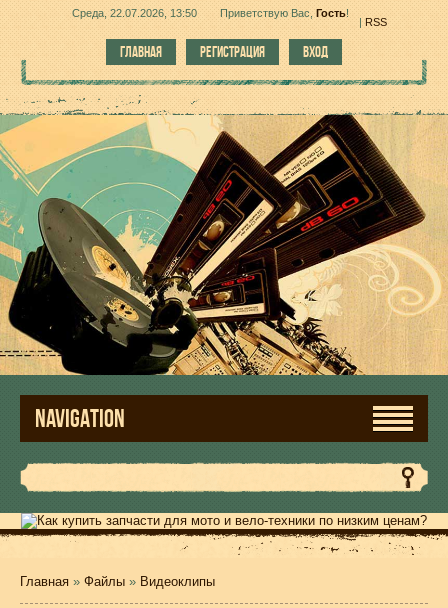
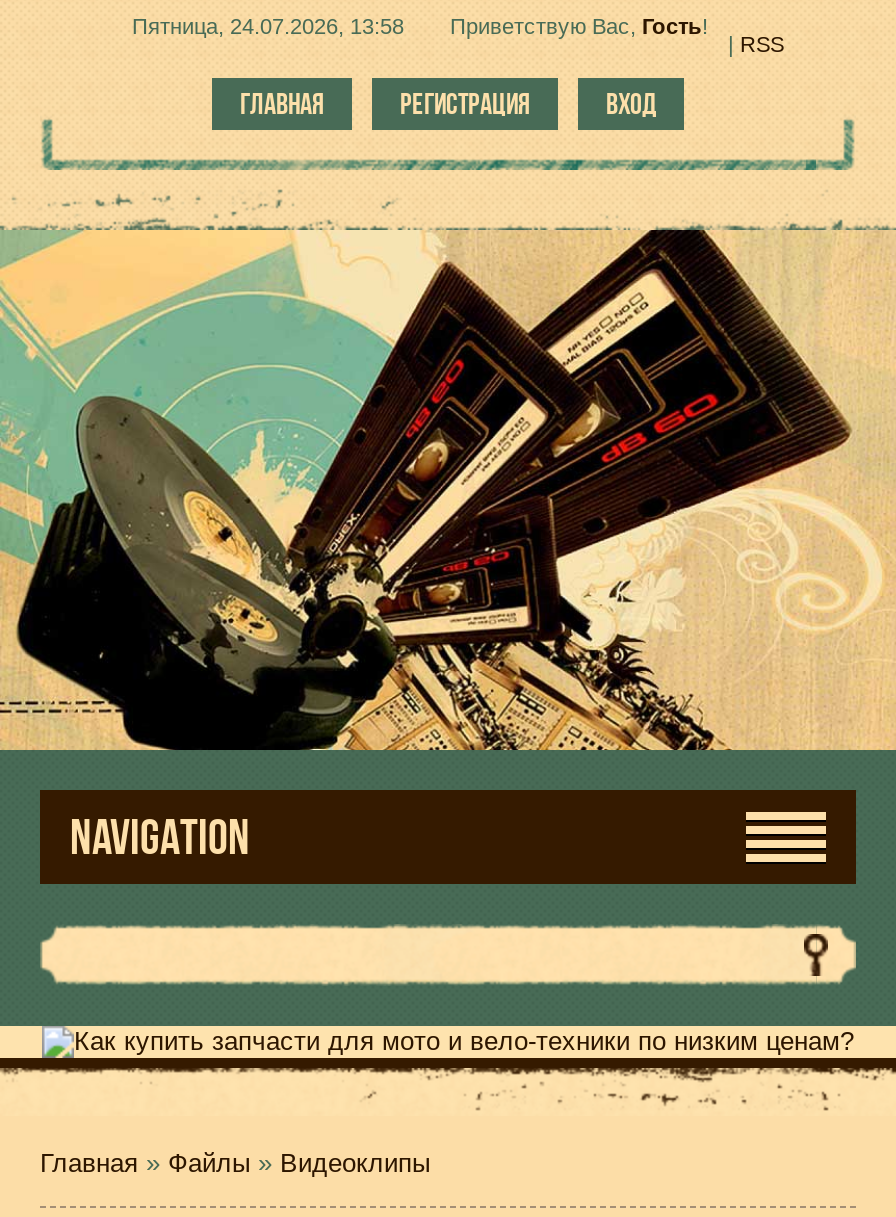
- Среда, 22.07.2026, 13:50 Приветствую Вас, Гость!
+ Пятница, 24.07.2026, 13:58 Приветствую Вас, Гость!
